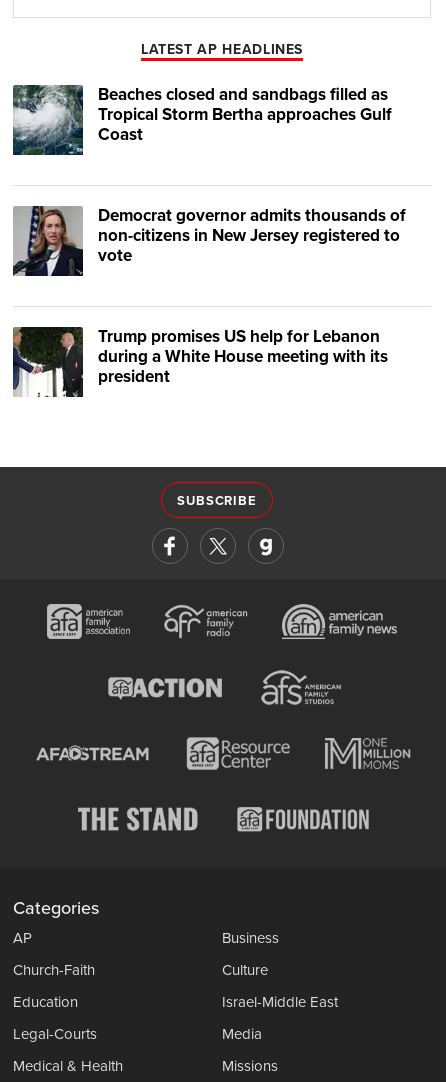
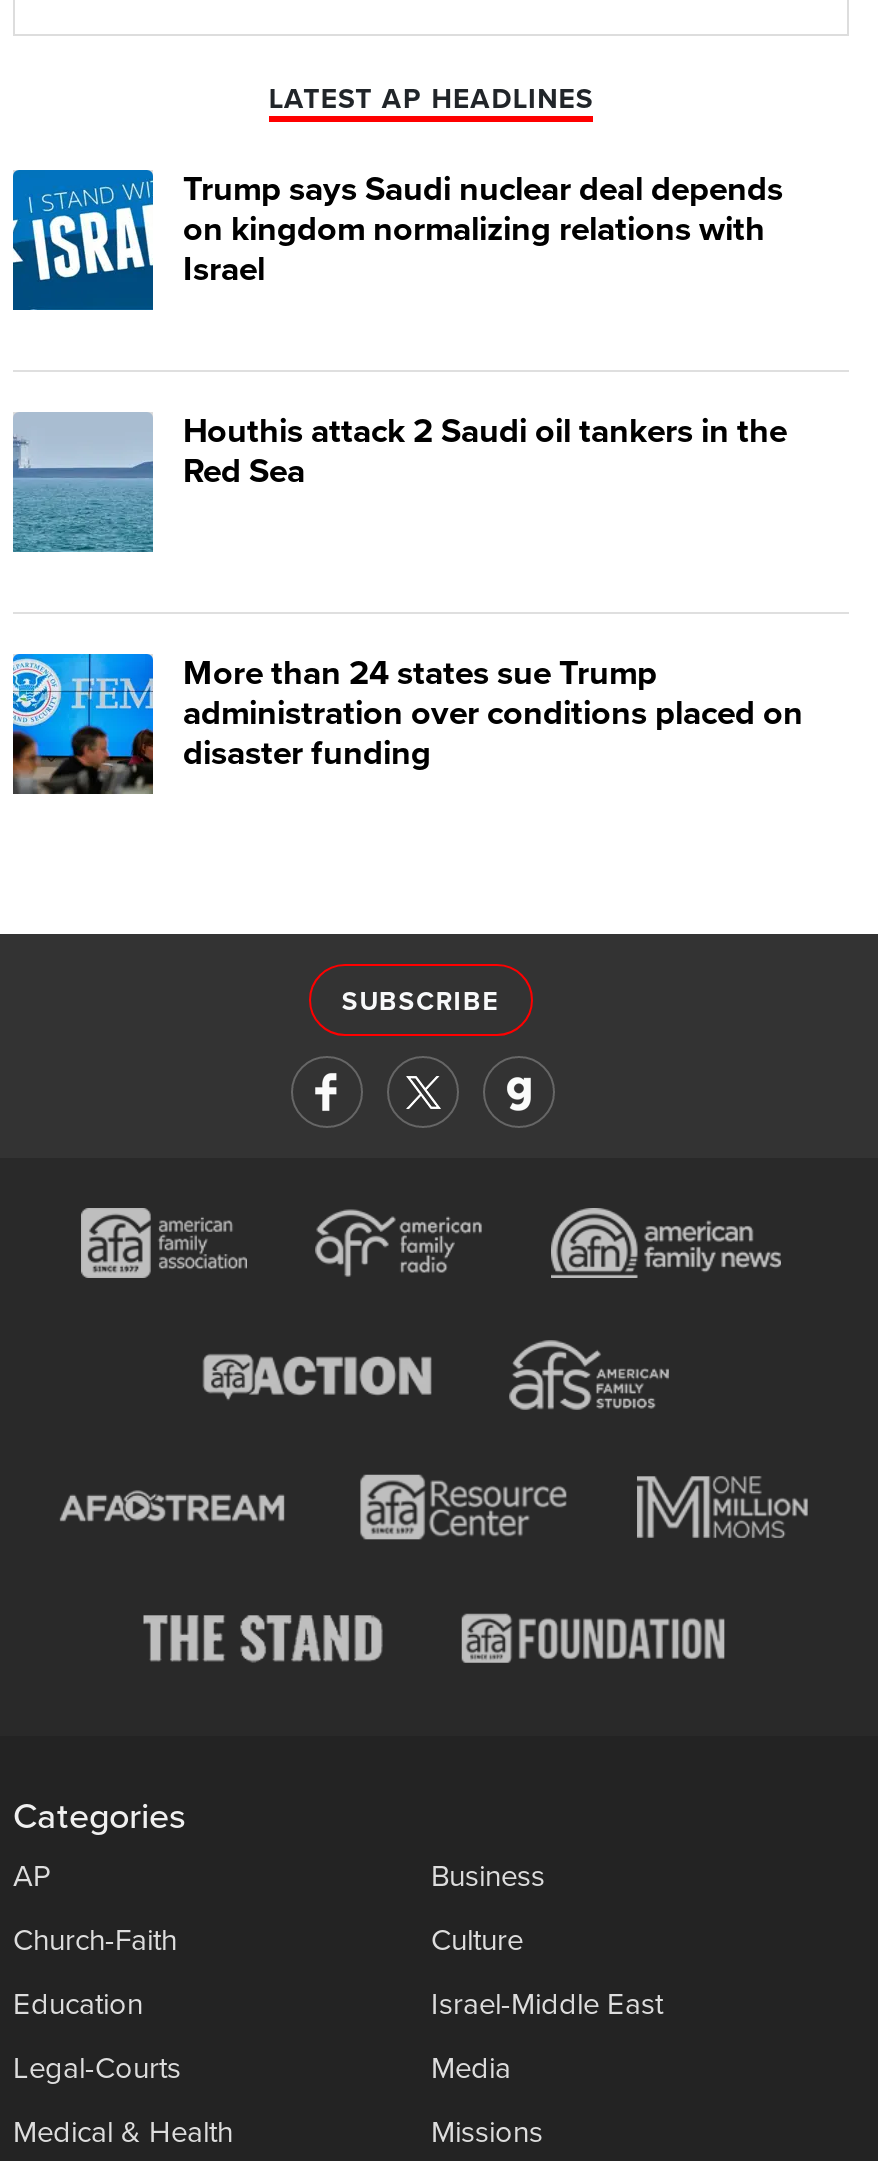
- [image]
- Beaches closed and sandbags filled as
- Tropical Storm Bertha approaches Gulf
- Coast
+ [image]
+ Trump says Saudi nuclear deal depends
+ on kingdom normalizing relations with
+ Israel

- [image]
- Democrat governor admits thousands of
- non-citizens in New Jersey registered to
- vote
+ [image]
+ Houthis attack 2 Saudi oil tankers in the
+ Red Sea

- [image]
- Trump promises US help for Lebanon
- during a White House meeting with its
- president
+ [image]
+ More than 24 states sue Trump
+ administration over conditions placed on
+ disaster funding
